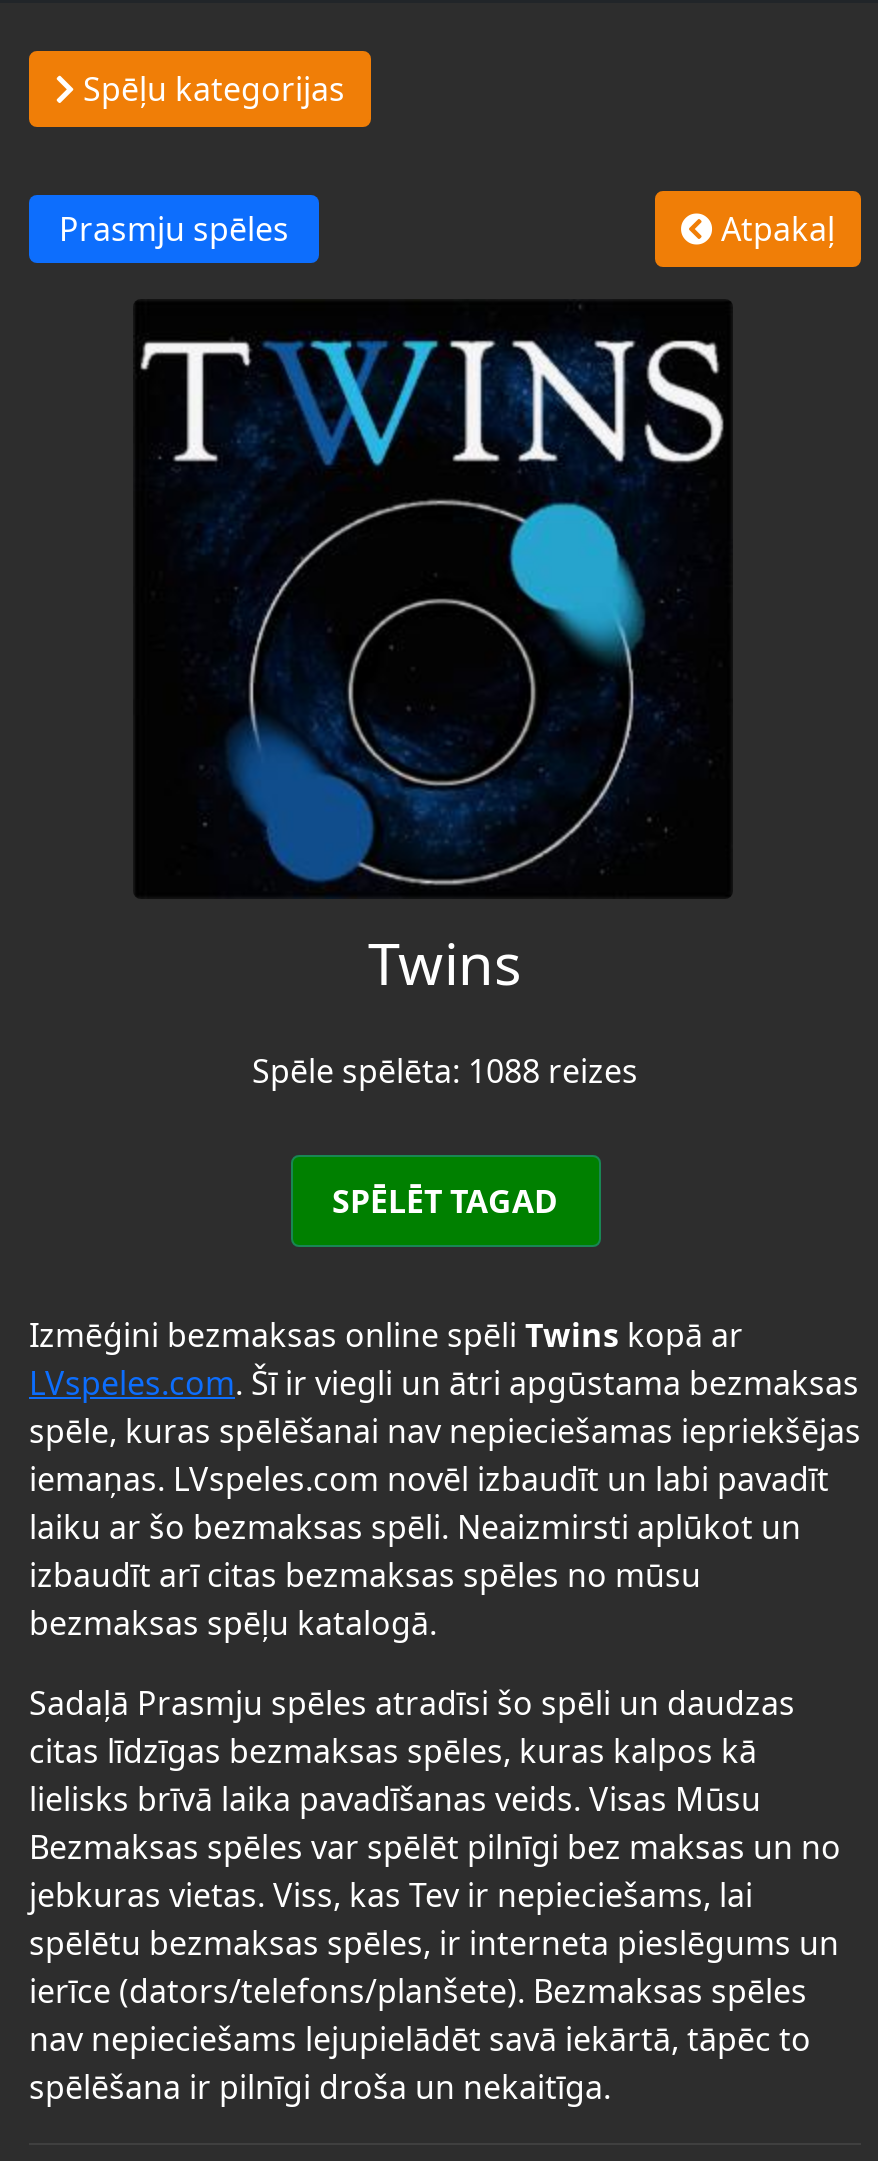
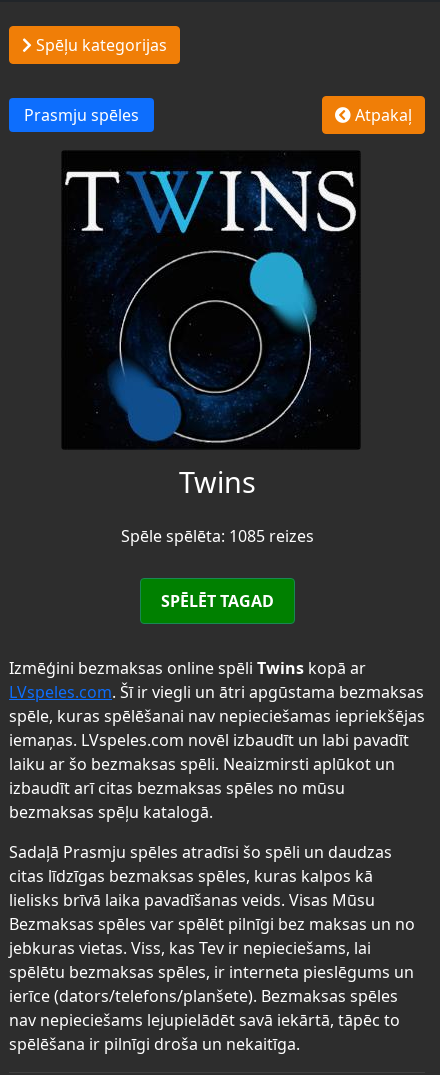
- Spēle spēlēta: 1088 reizes
+ Spēle spēlēta: 1085 reizes
